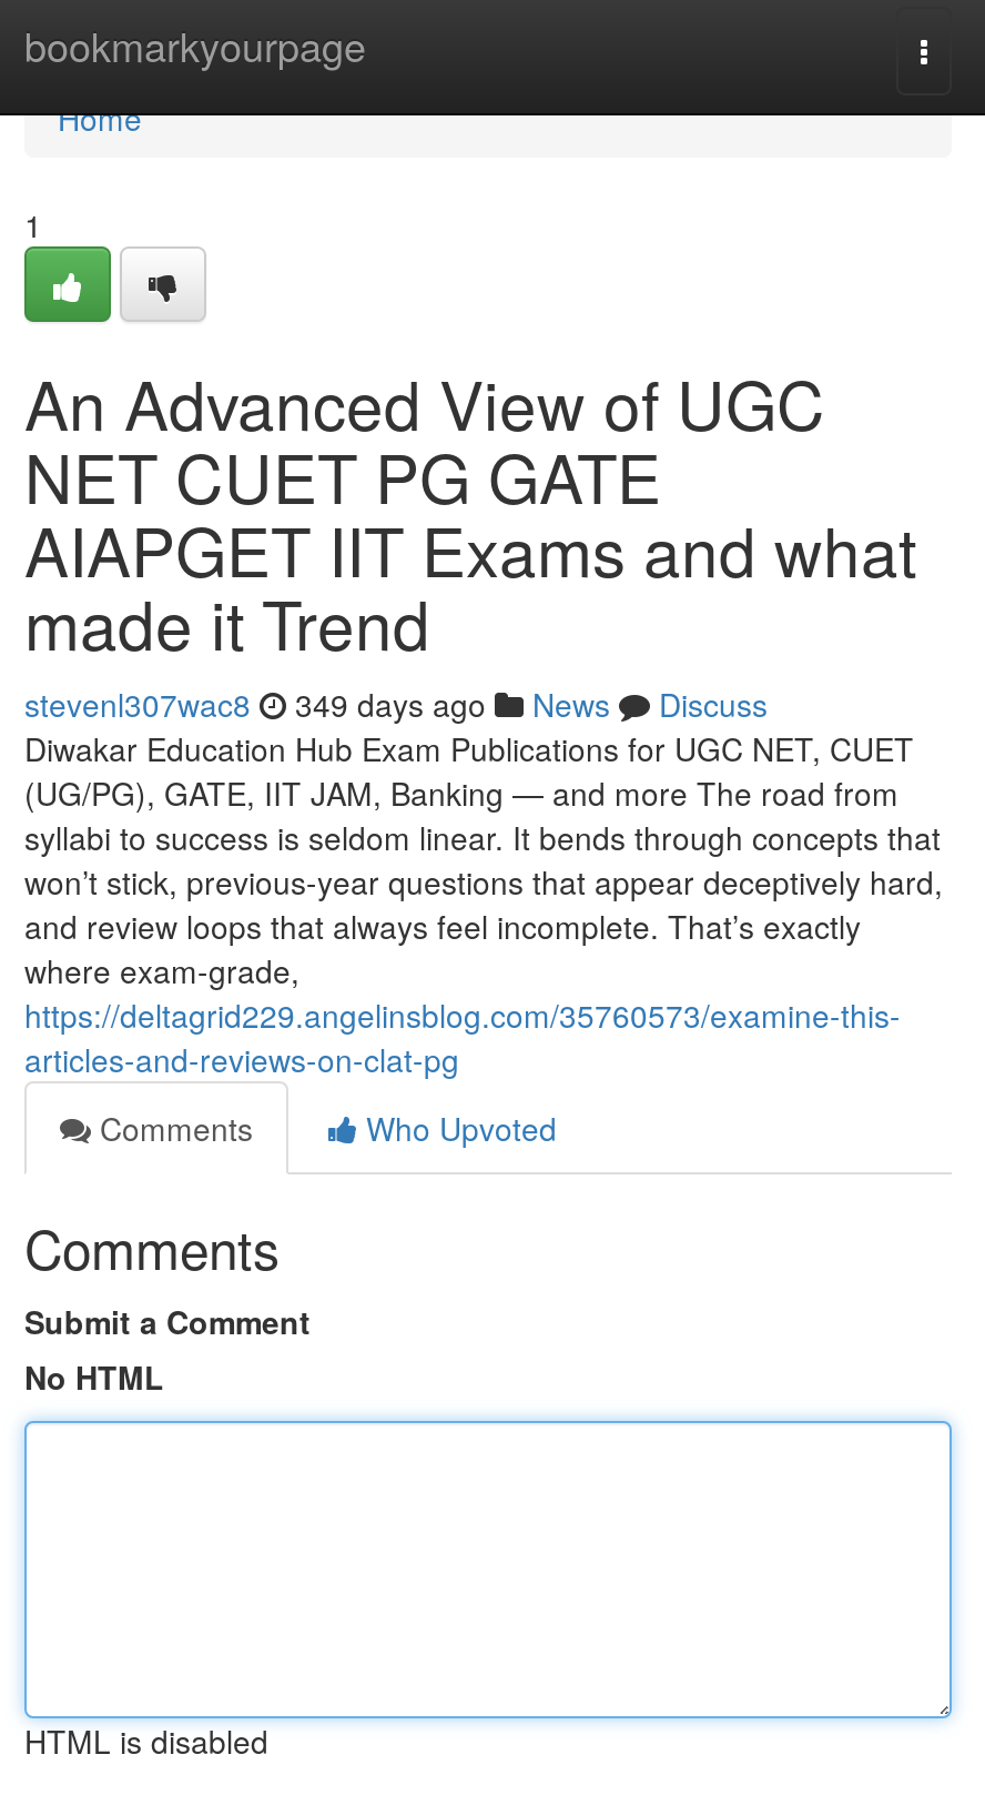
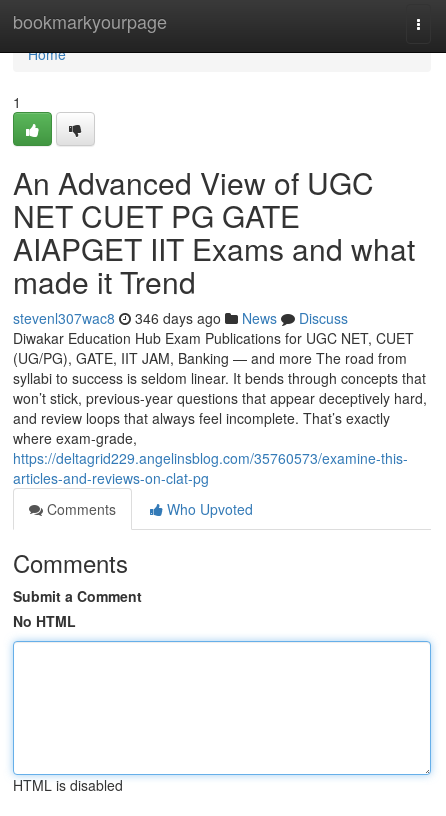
- stevenl307wac8 349 days ago News Discuss
+ stevenl307wac8 346 days ago News Discuss
